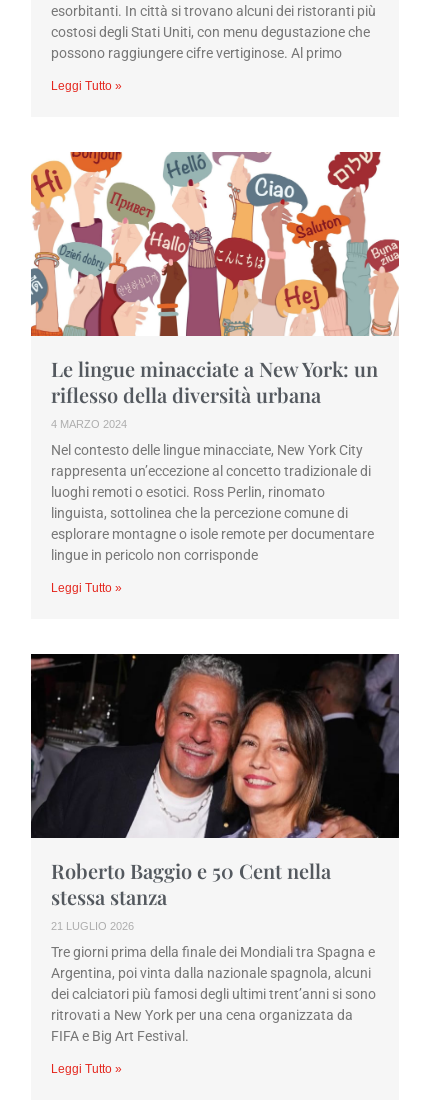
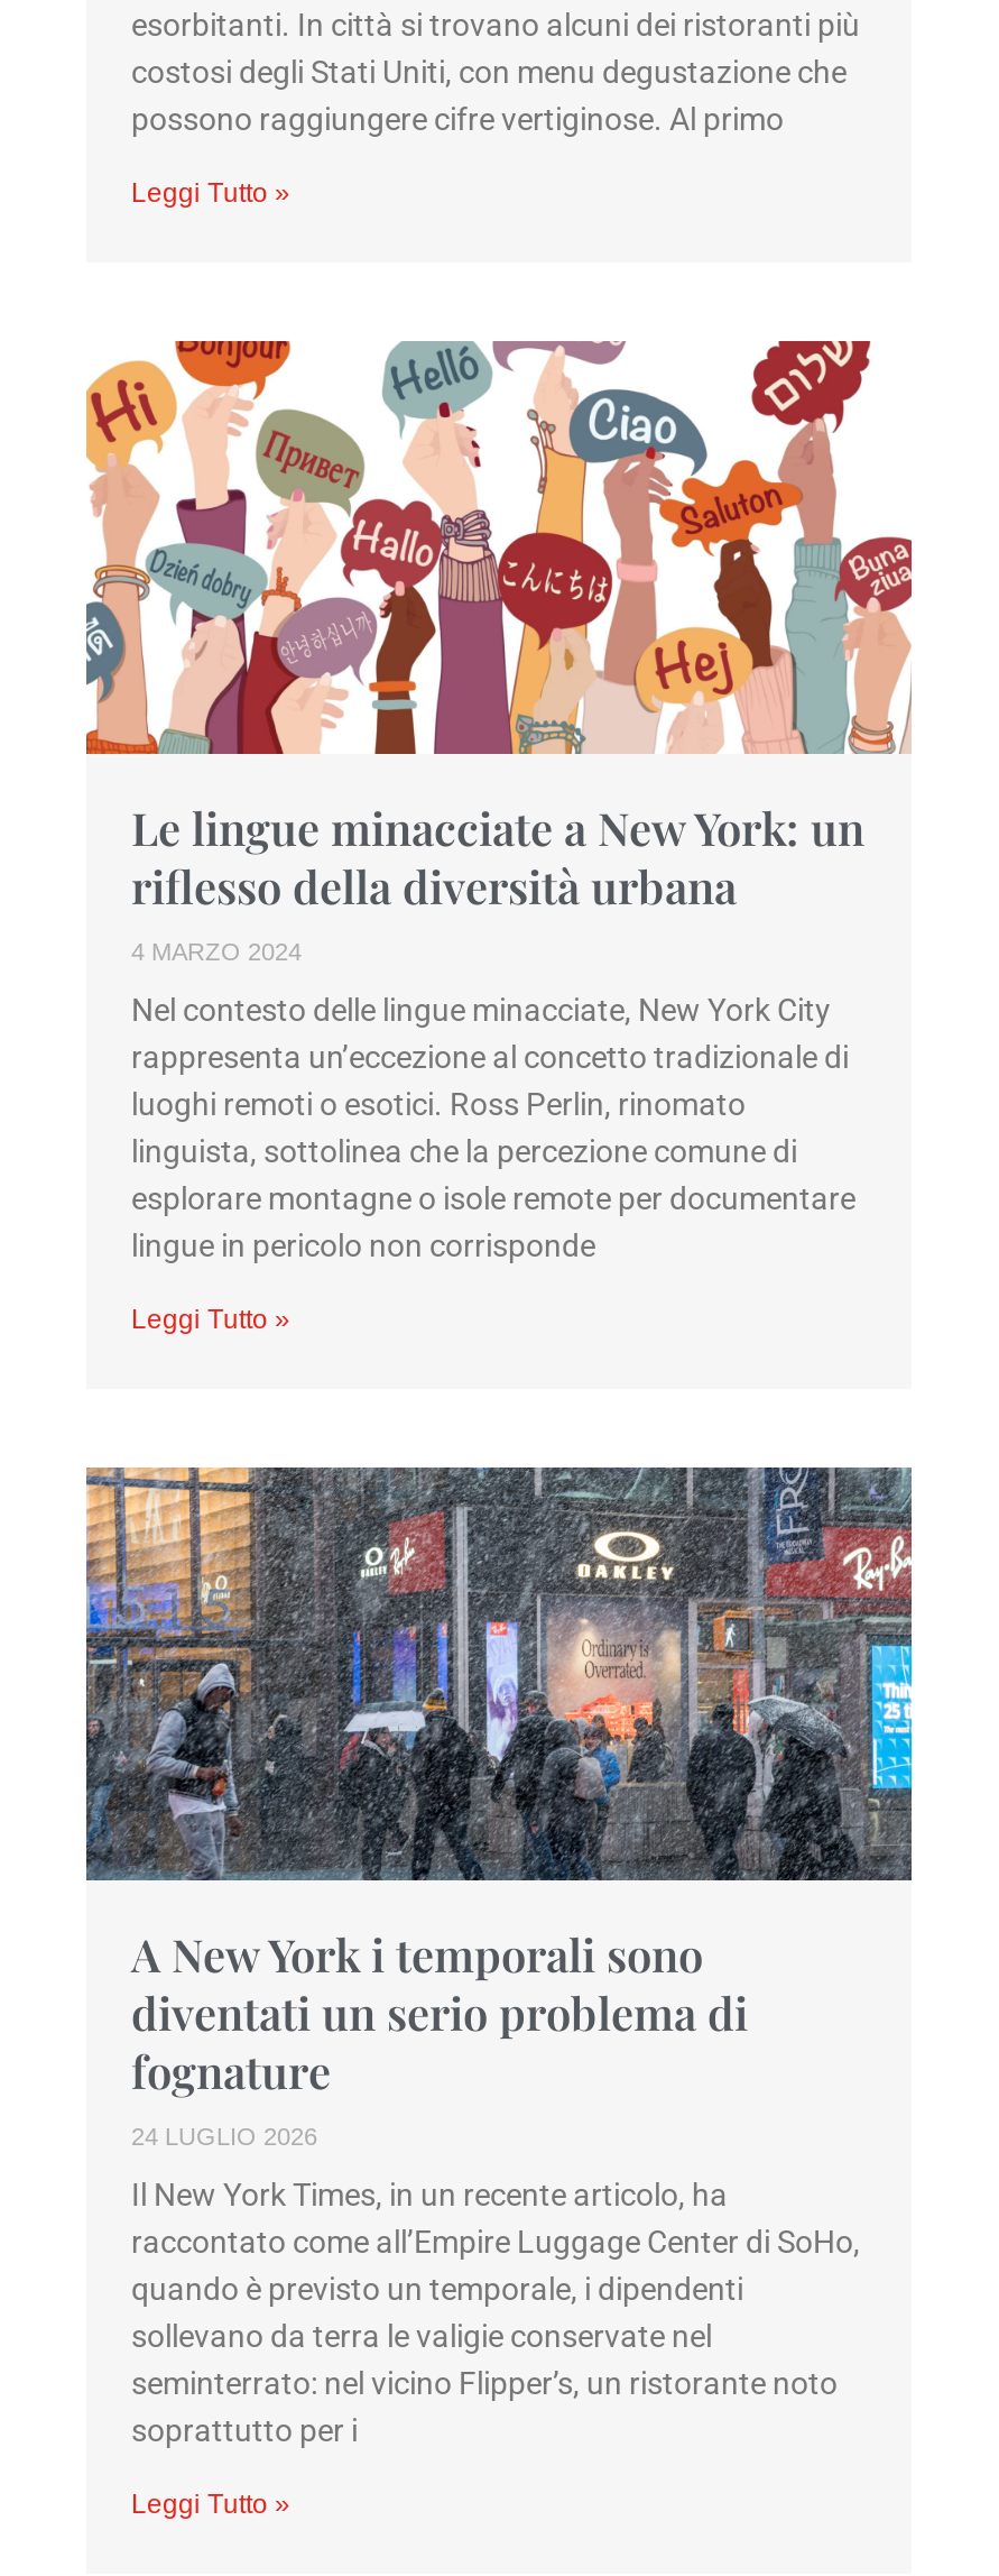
- [image]
- Roberto Baggio e 50 Cent nella
- stessa stanza
- 21 LUGLIO 2026
+ [image]
+ A New York i temporali sono
+ diventati un serio problema di
+ fognature
+ 24 LUGLIO 2026

- Tre giorni prima della finale dei Mondiali tra Spagna e
- Argentina, poi vinta dalla nazionale spagnola, alcuni
- dei calciatori più famosi degli ultimi trent’anni si sono
- ritrovati a New York per una cena organizzata da
- FIFA e Big Art Festival.
+ Il New York Times, in un recente articolo, ha
+ raccontato come all’Empire Luggage Center di SoHo,
+ quando è previsto un temporale, i dipendenti
+ sollevano da terra le valigie conservate nel
+ seminterrato: nel vicino Flipper’s, un ristorante noto
+ soprattutto per i
